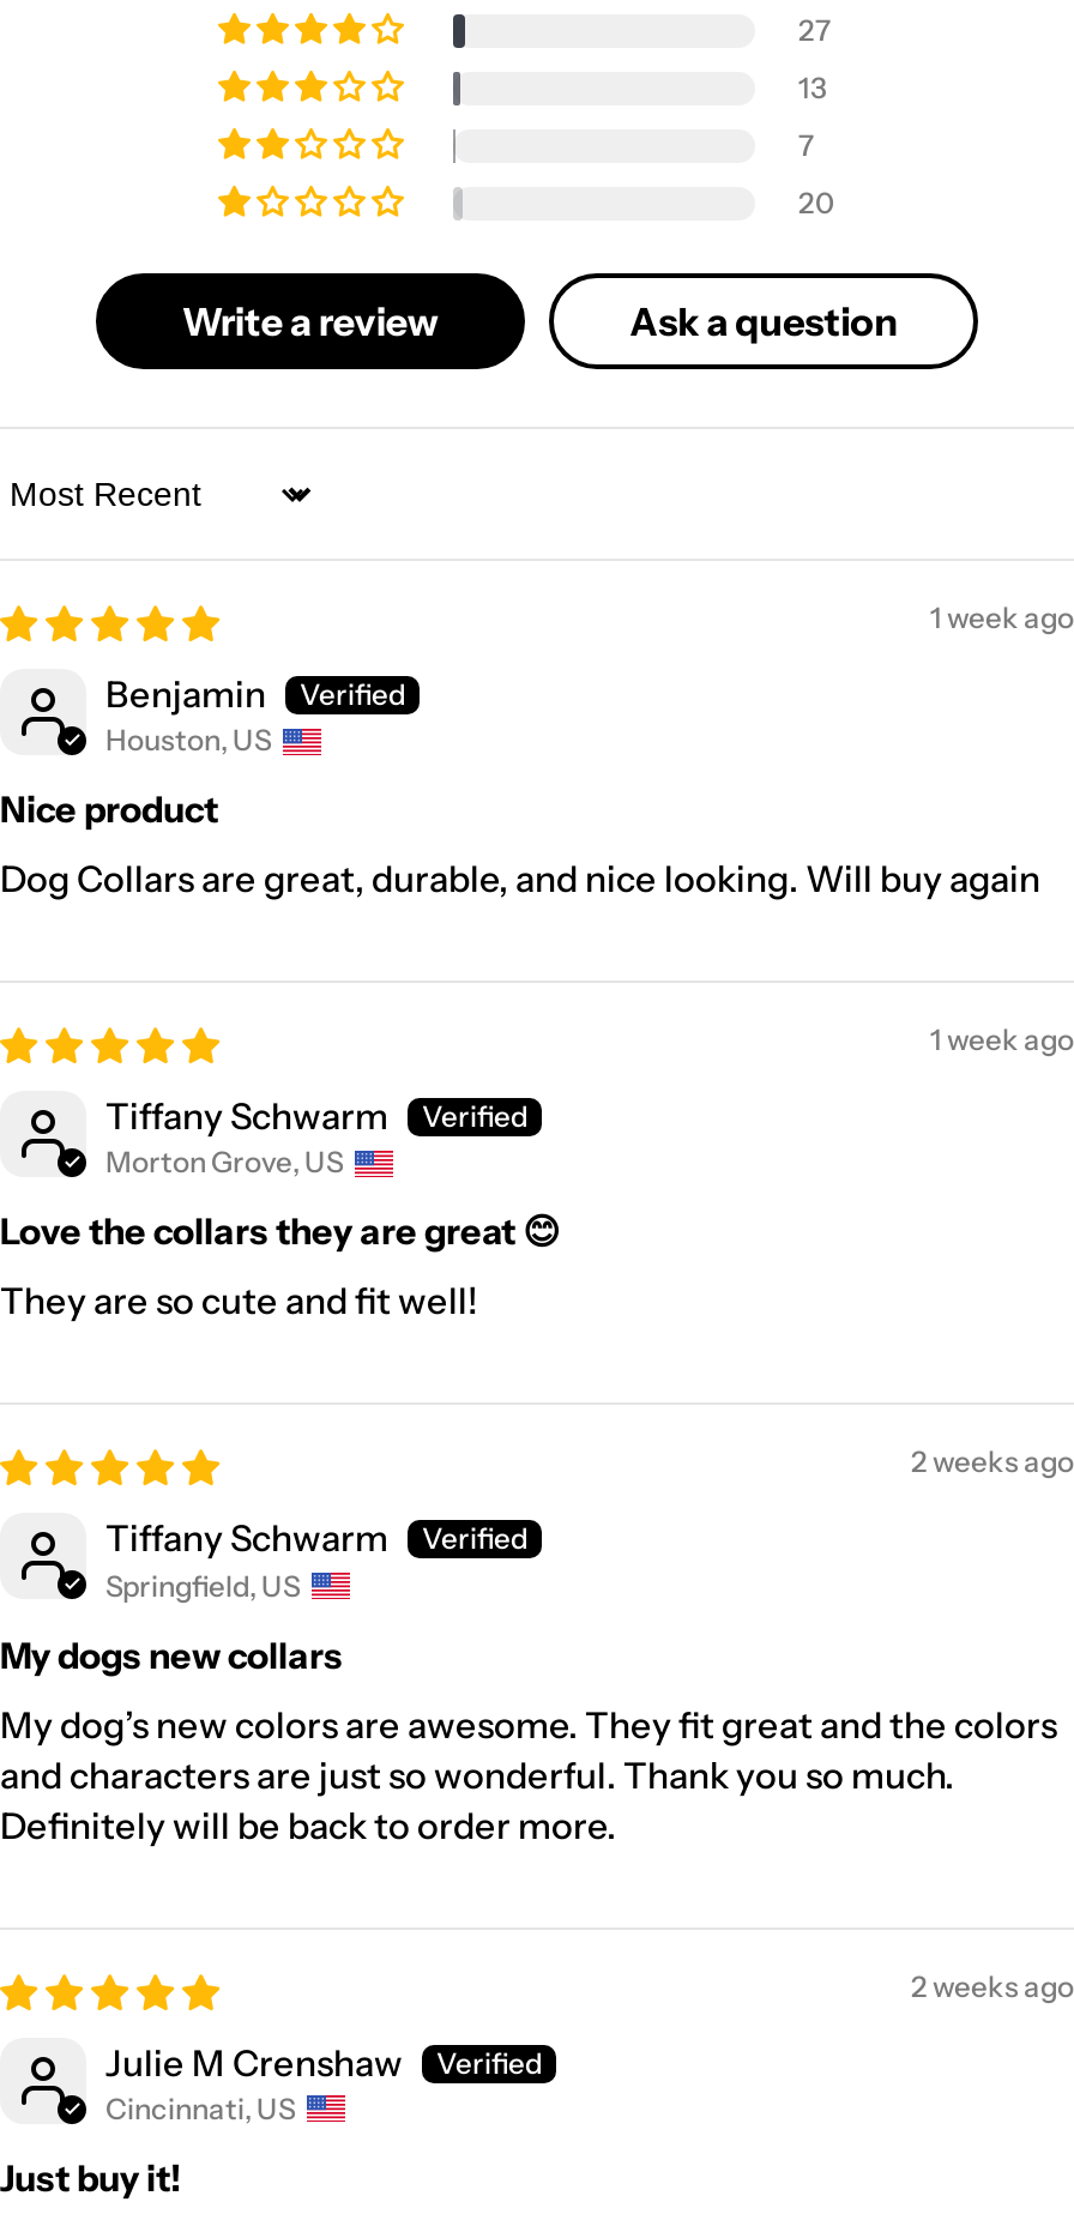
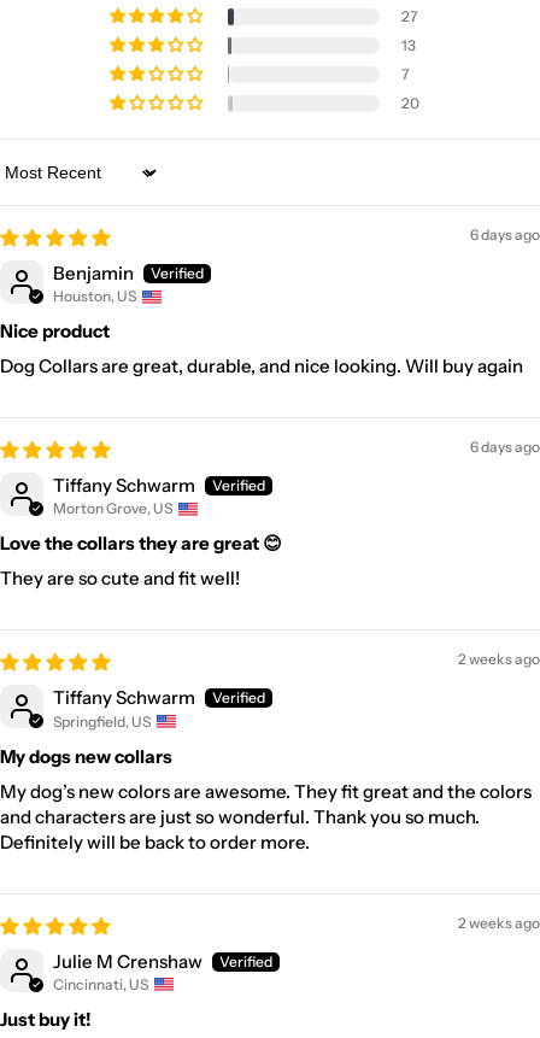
- Write a review
- Ask a question

- 1 week ago
+ 6 days ago

- 1 week ago
+ 6 days ago
